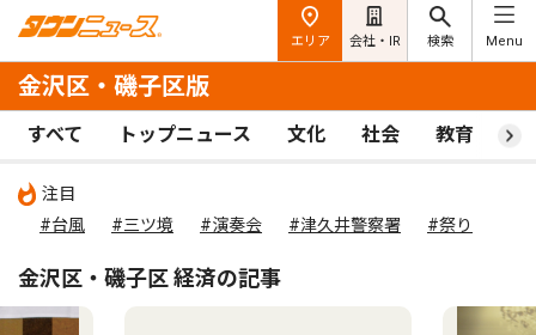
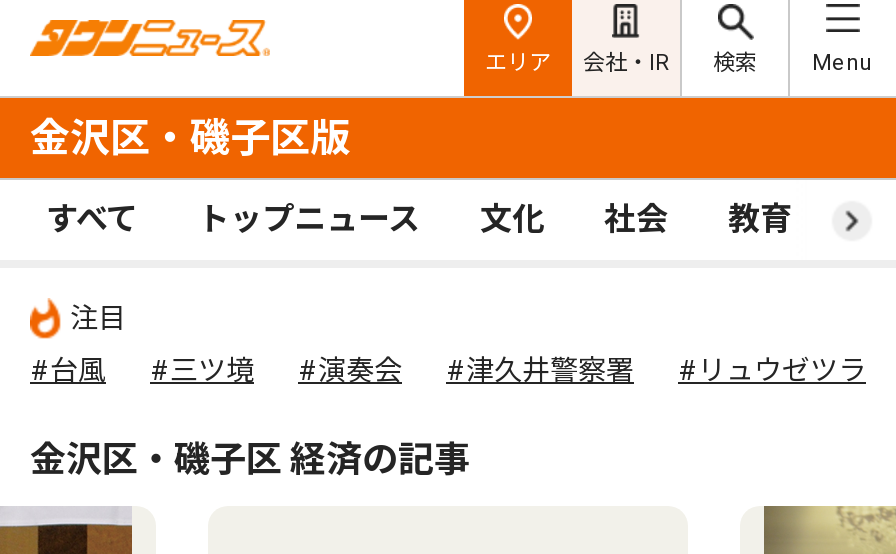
- #祭り
+ #リュウゼツラン
